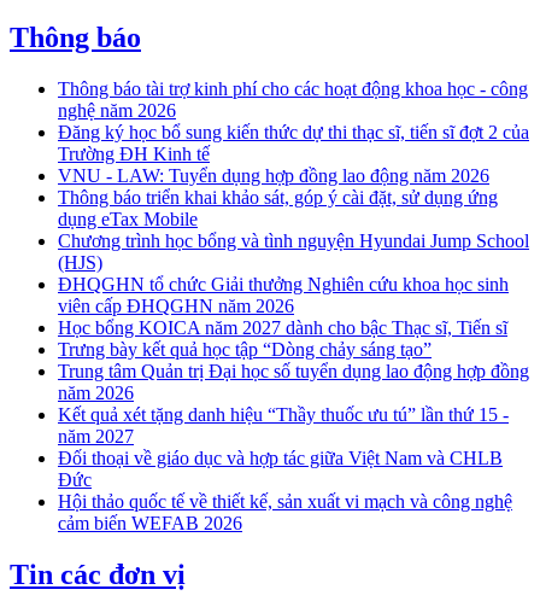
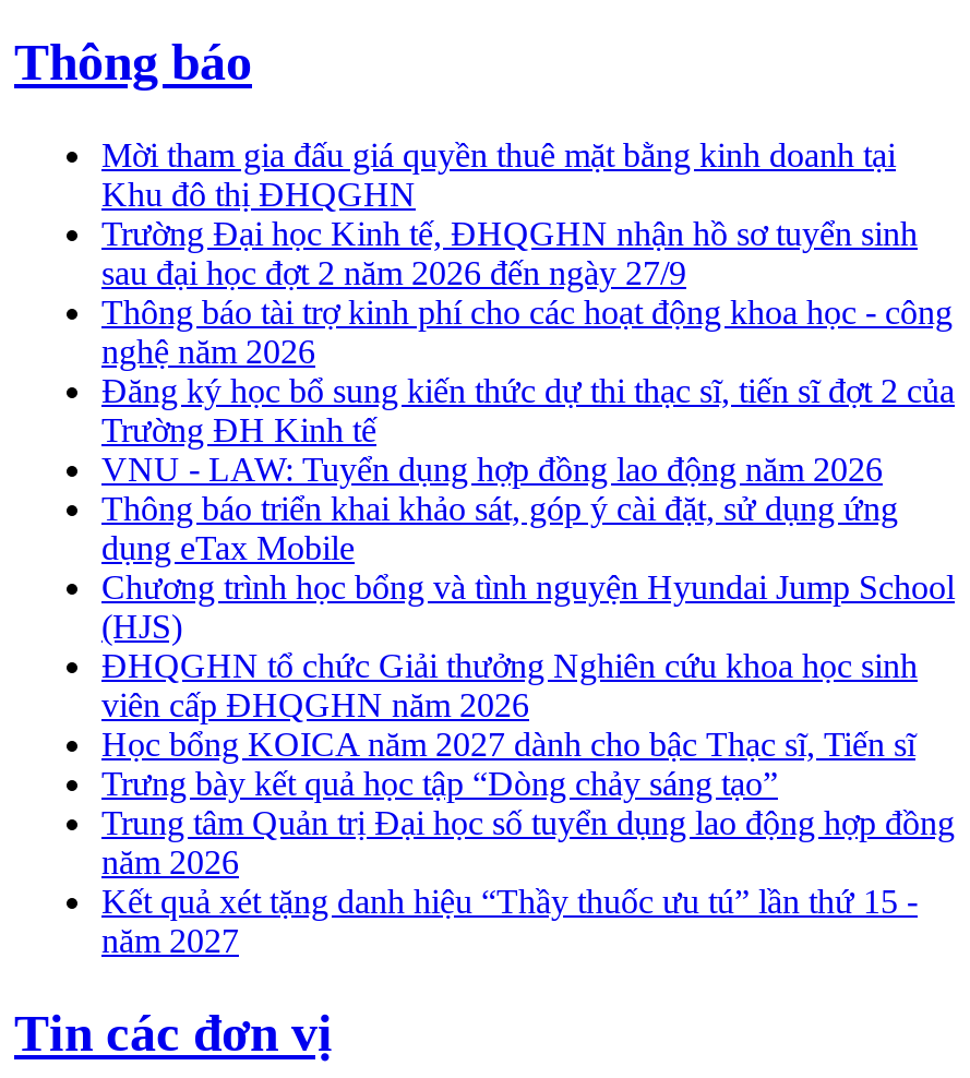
+ Mời tham gia đấu giá quyền thuê mặt bằng kinh doanh tại
+ Khu đô thị ĐHQGHN
+ Trường Đại học Kinh tế, ĐHQGHN nhận hồ sơ tuyển sinh
+ sau đại học đợt 2 năm 2026 đến ngày 27/9

moved down: Thông báo tài trợ kinh phí cho các hoạt động khoa học - công | nghệ năm 2026 | Đăng ký học bổ sung kiến thức dự thi thạc sĩ, tiến sĩ đợt 2 của | ... | Kết quả xét tặng danh hiệu “Thầy thuốc ưu tú” lần thứ 15 - | năm 2027

- Đối thoại về giáo dục và hợp tác giữa Việt Nam và CHLB
- Đức
- Hội thảo quốc tế về thiết kế, sản xuất vi mạch và công nghệ
- cảm biến WEFAB 2026
